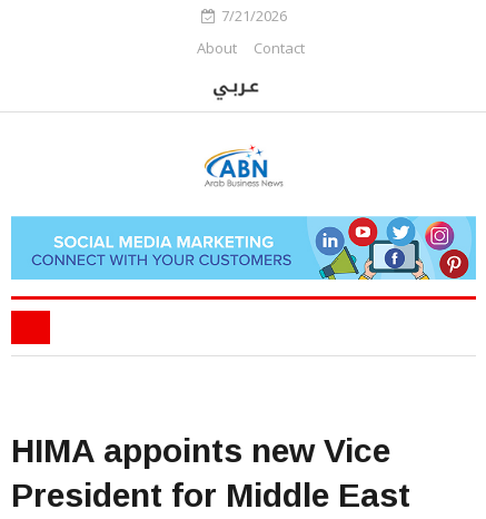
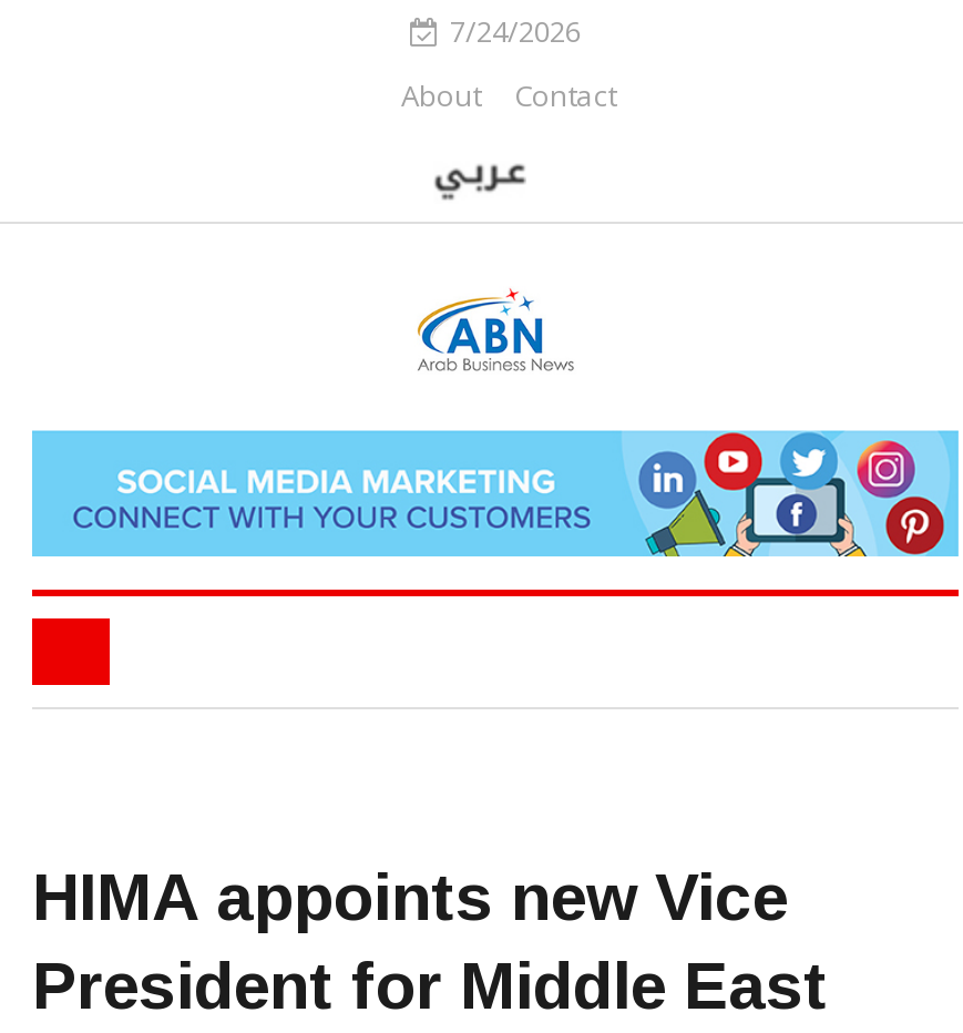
- 7/21/2026
+ 7/24/2026
